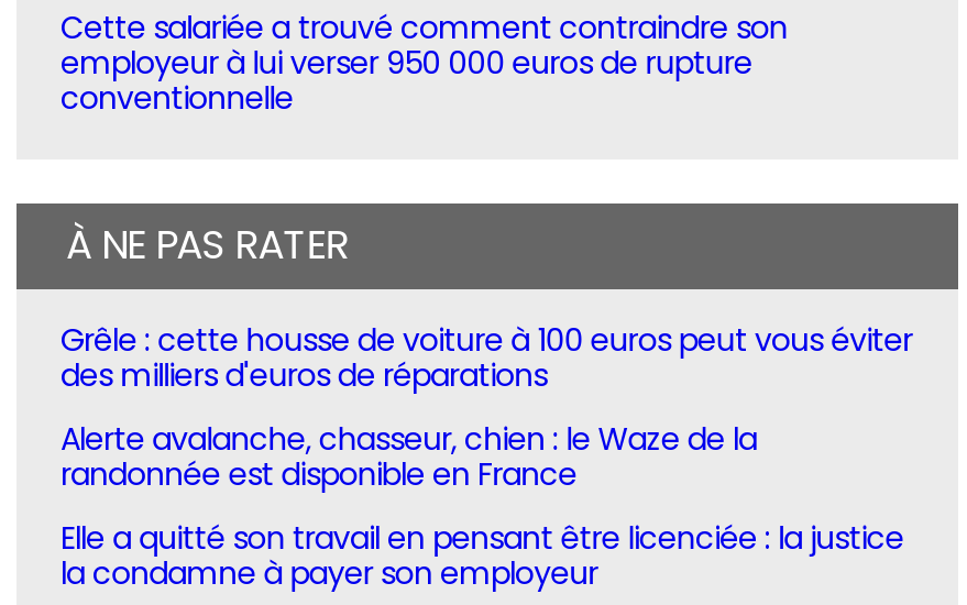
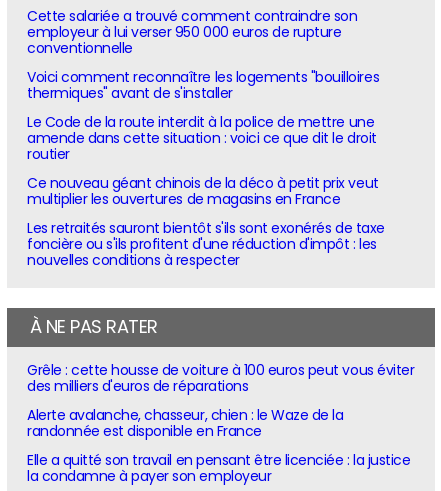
+ Voici comment reconnaître les logements "bouilloires
+ thermiques" avant de s'installer
+ Le Code de la route interdit à la police de mettre une
+ amende dans cette situation : voici ce que dit le droit
+ routier
+ Ce nouveau géant chinois de la déco à petit prix veut
+ multiplier les ouvertures de magasins en France
+ Les retraités sauront bientôt s'ils sont exonérés de taxe
+ foncière ou s'ils profitent d'une réduction d'impôt : les
+ nouvelles conditions à respecter
